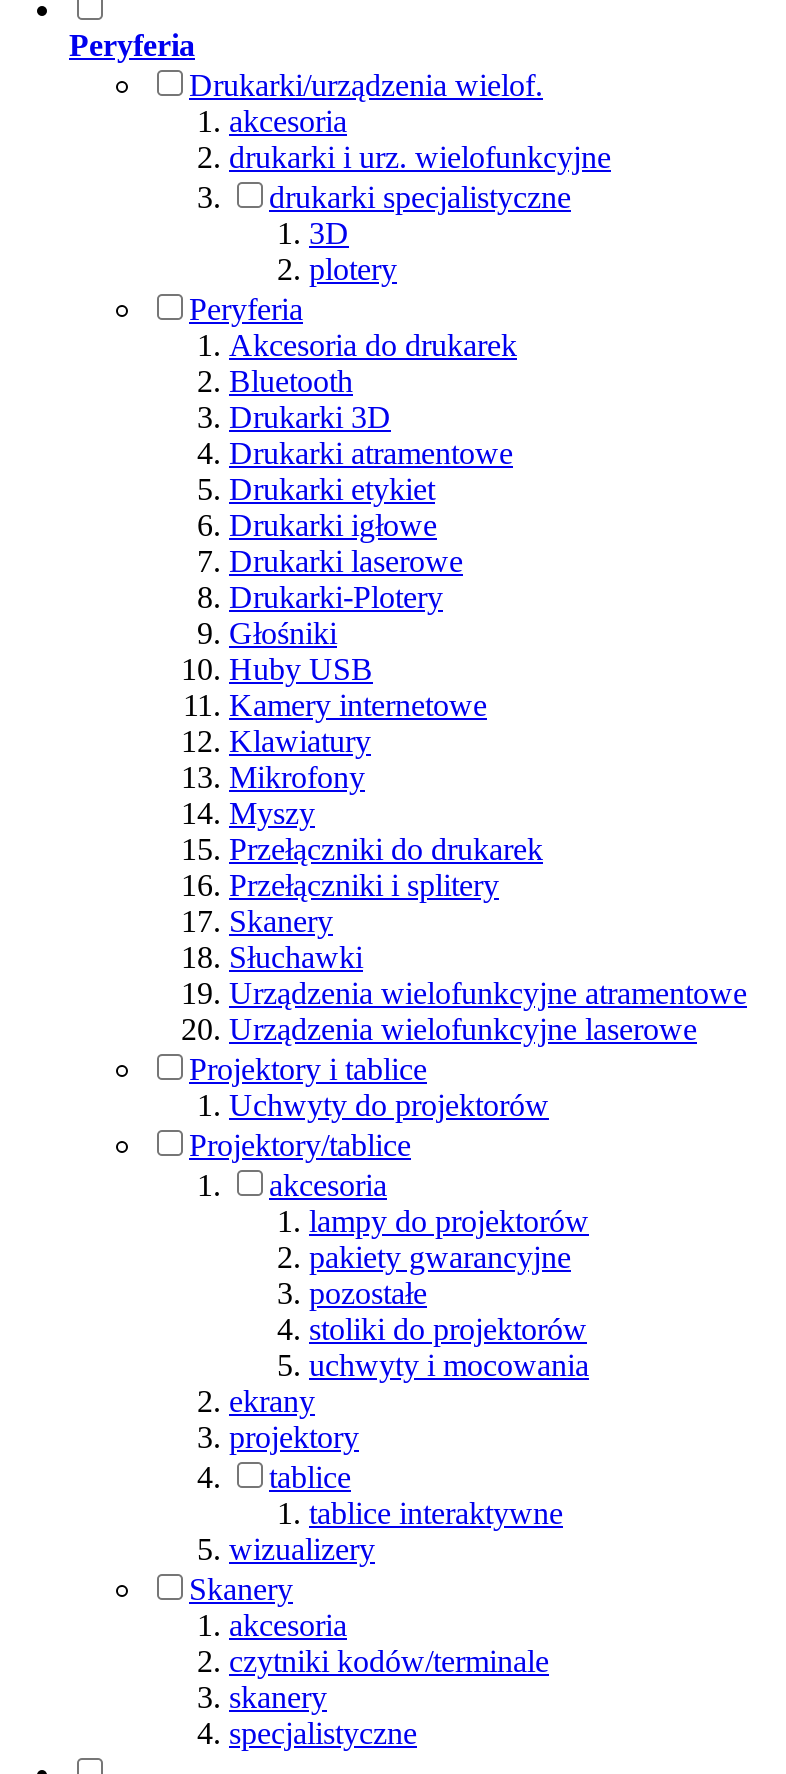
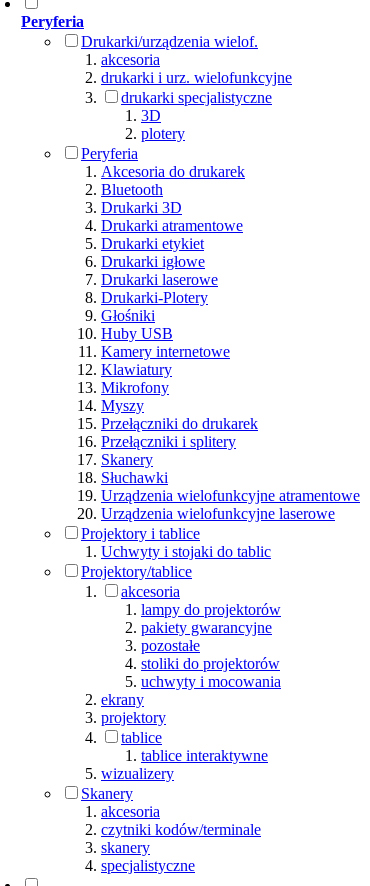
- Uchwyty do projektorów
+ Uchwyty i stojaki do tablic
